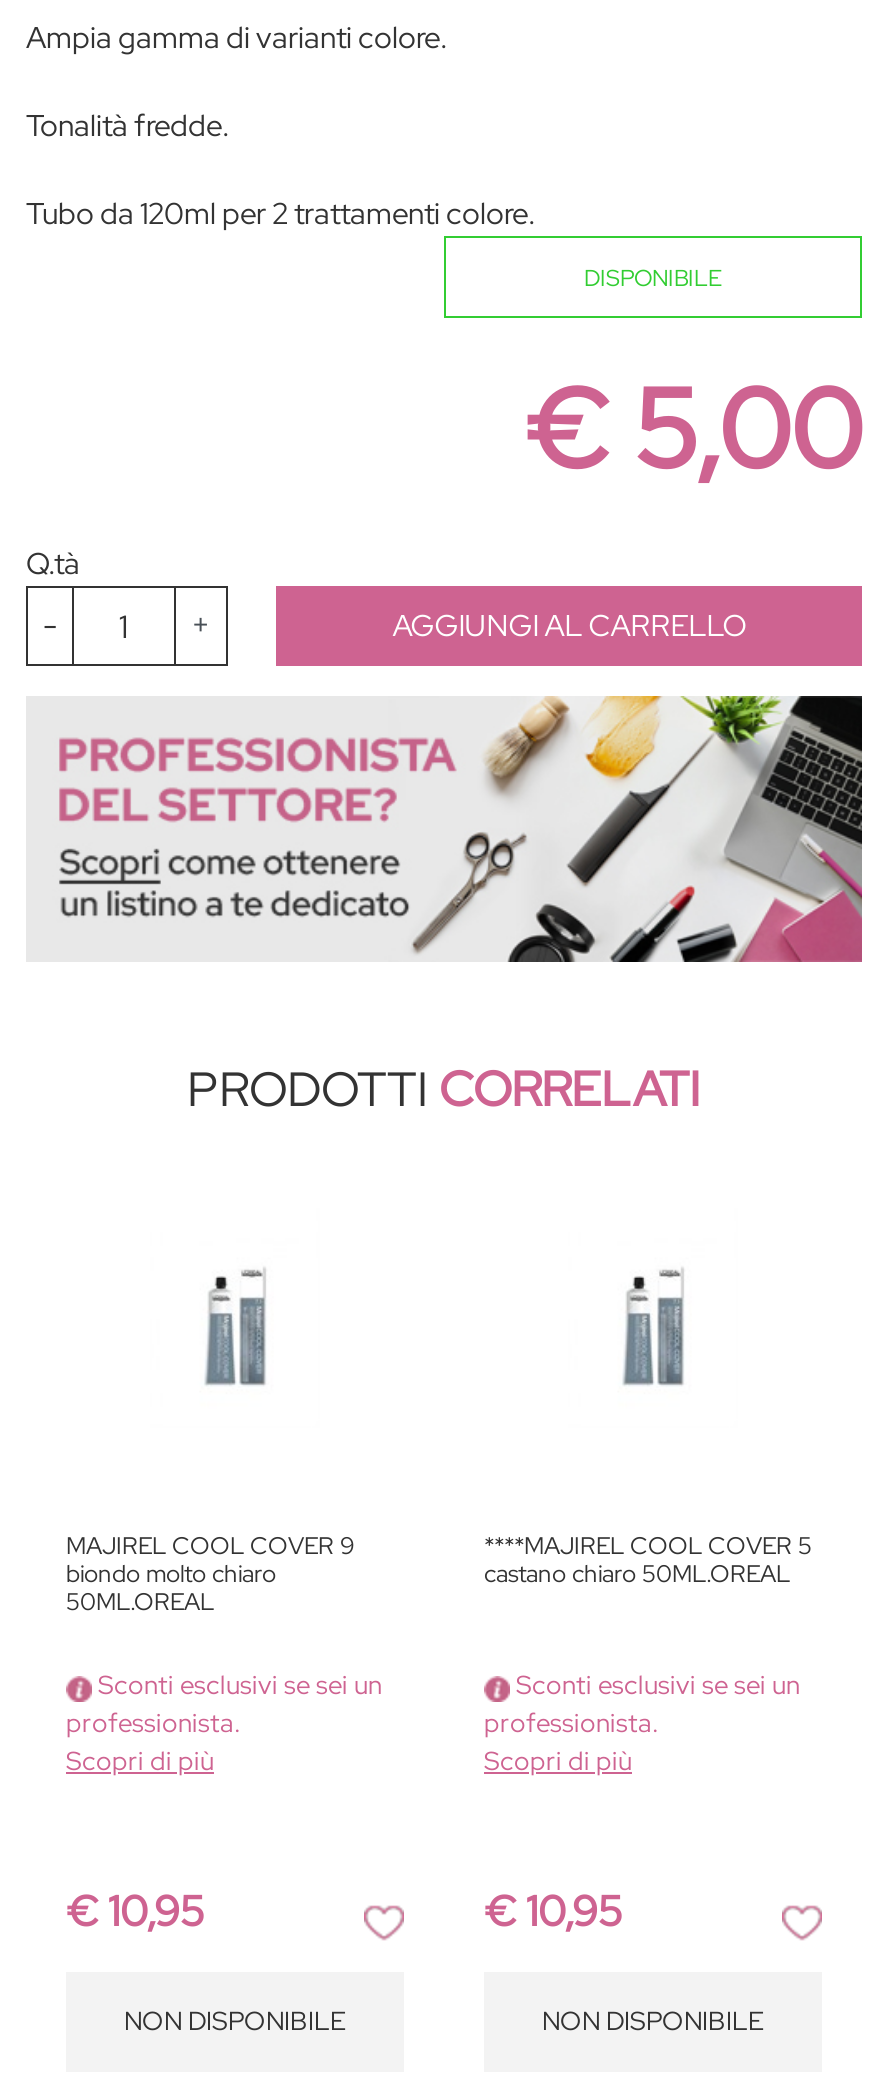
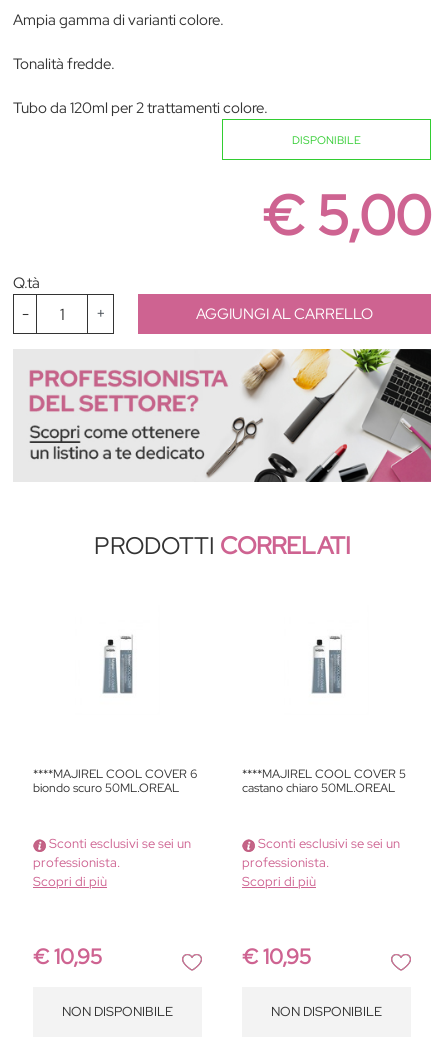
- MAJIREL COOL COVER 9
- biondo molto chiaro
- 50ML.OREAL
+ ****MAJIREL COOL COVER 6
+ biondo scuro 50ML.OREAL
